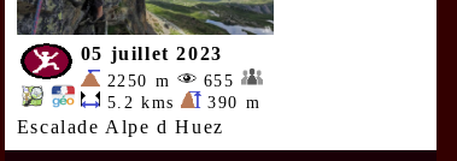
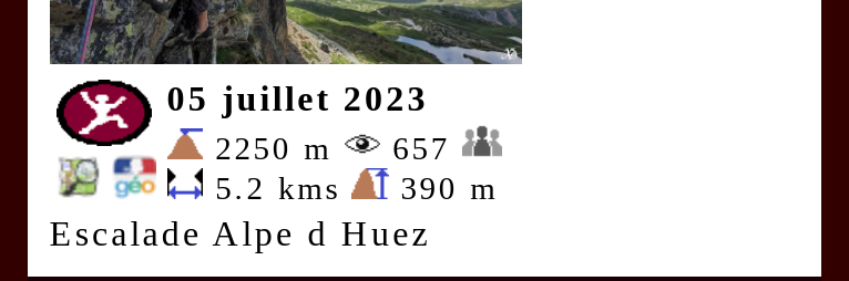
- 2250 m 655
+ 2250 m 657
